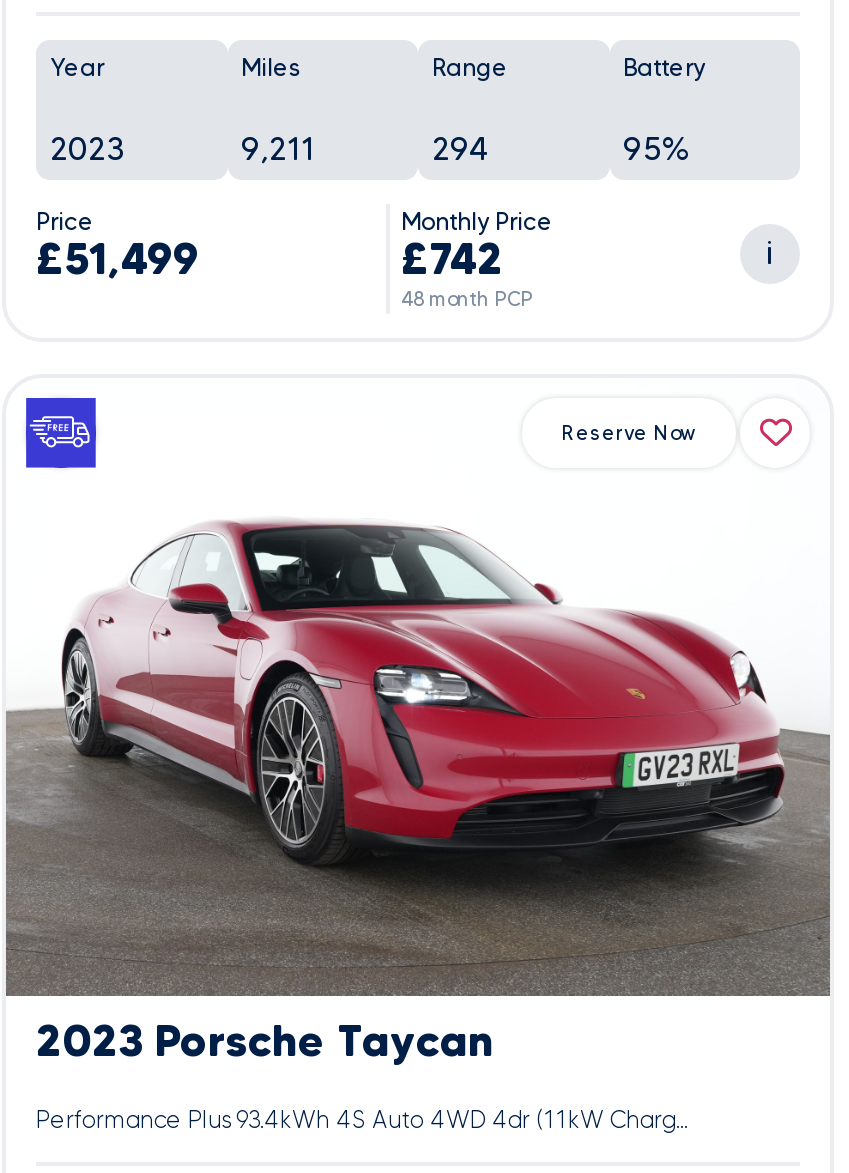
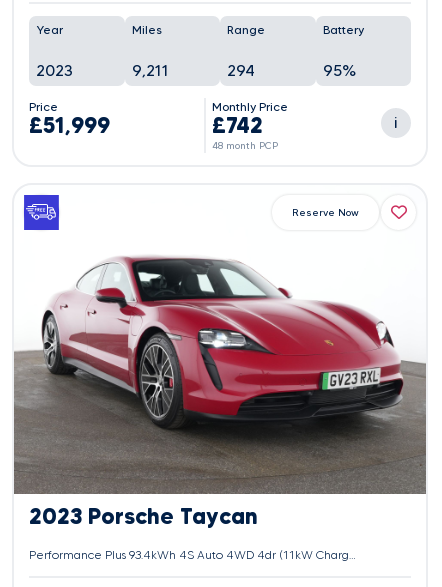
- £51,499
+ £51,999
